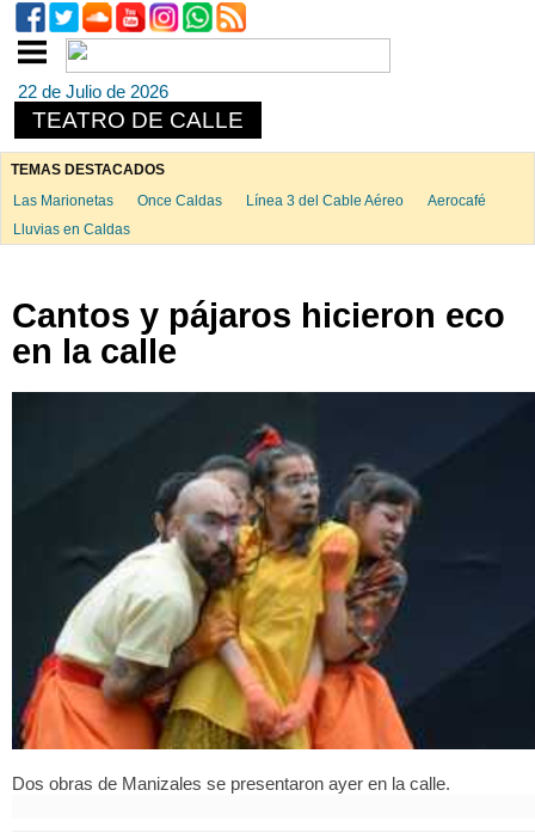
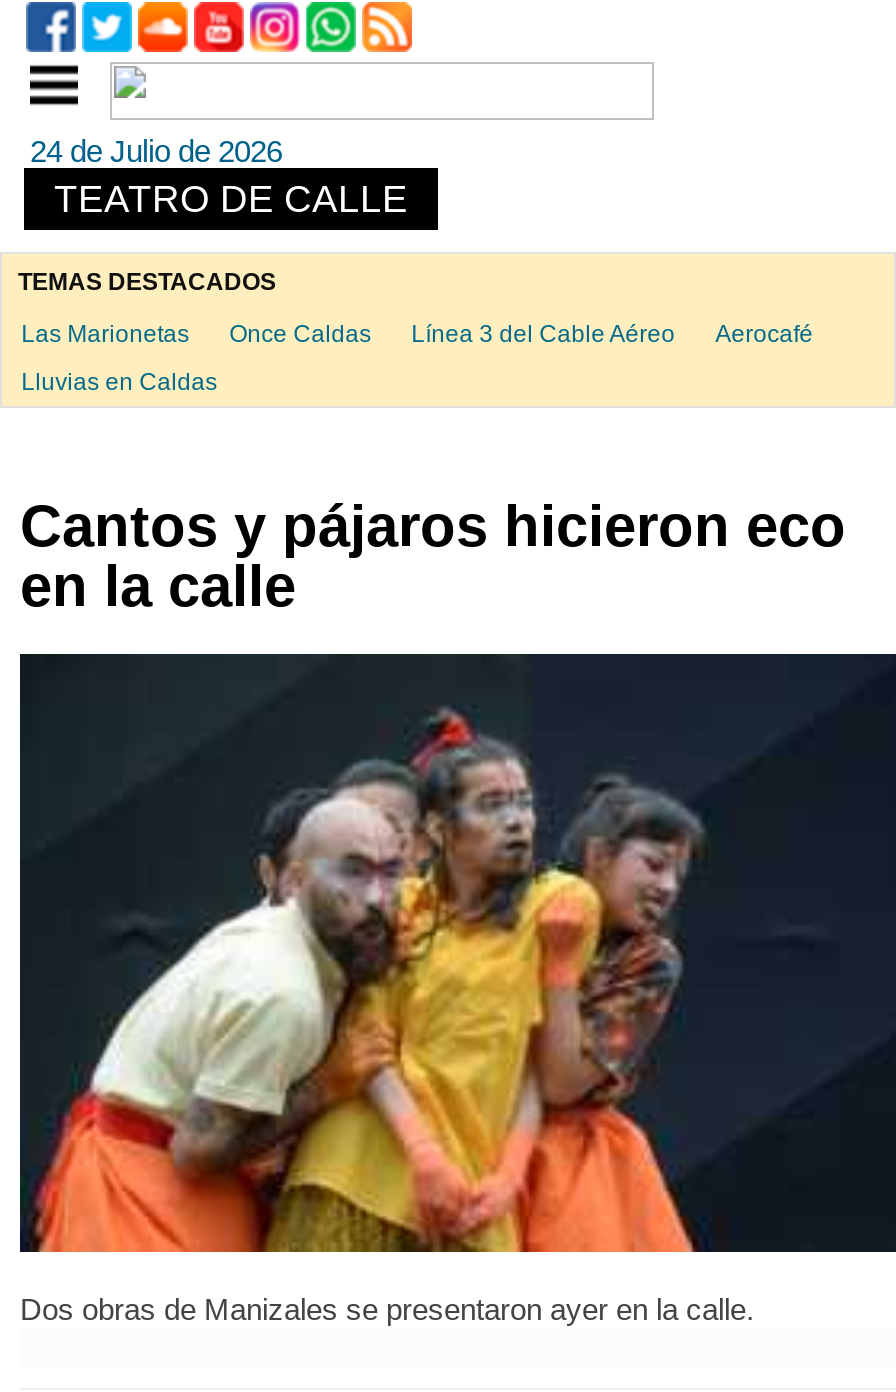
- 22 de Julio de 2026
+ 24 de Julio de 2026
